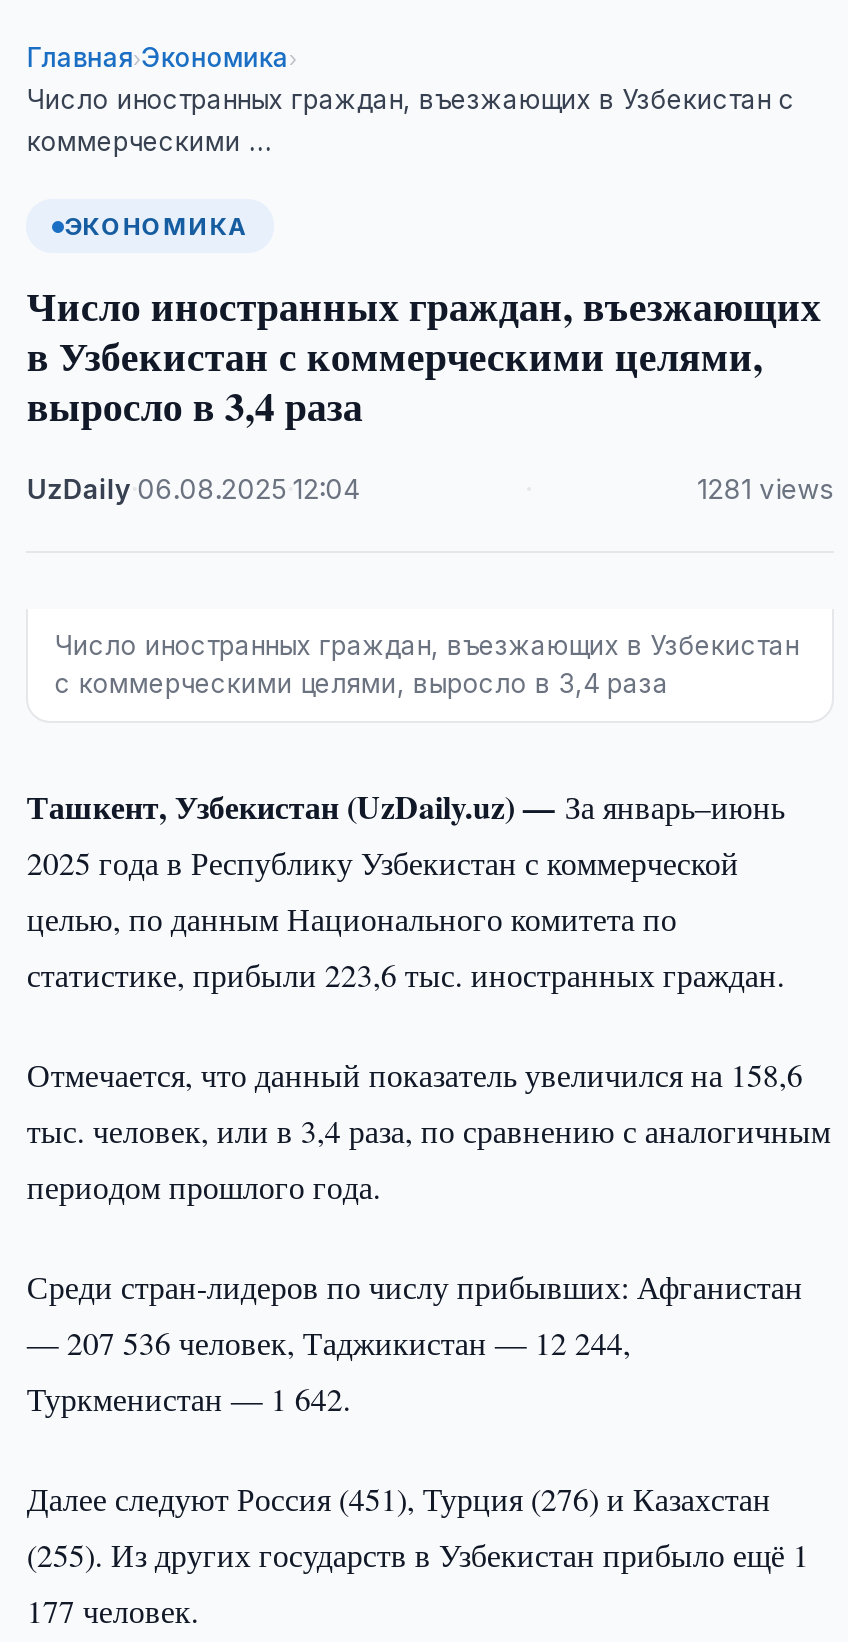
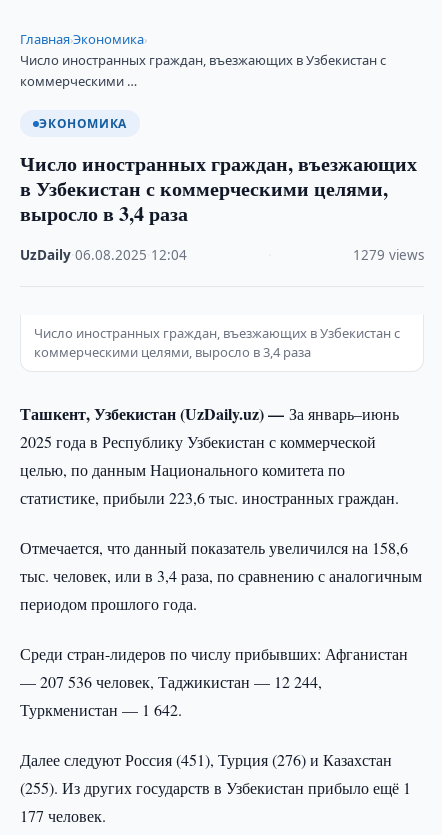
- 1281 views
+ 1279 views
